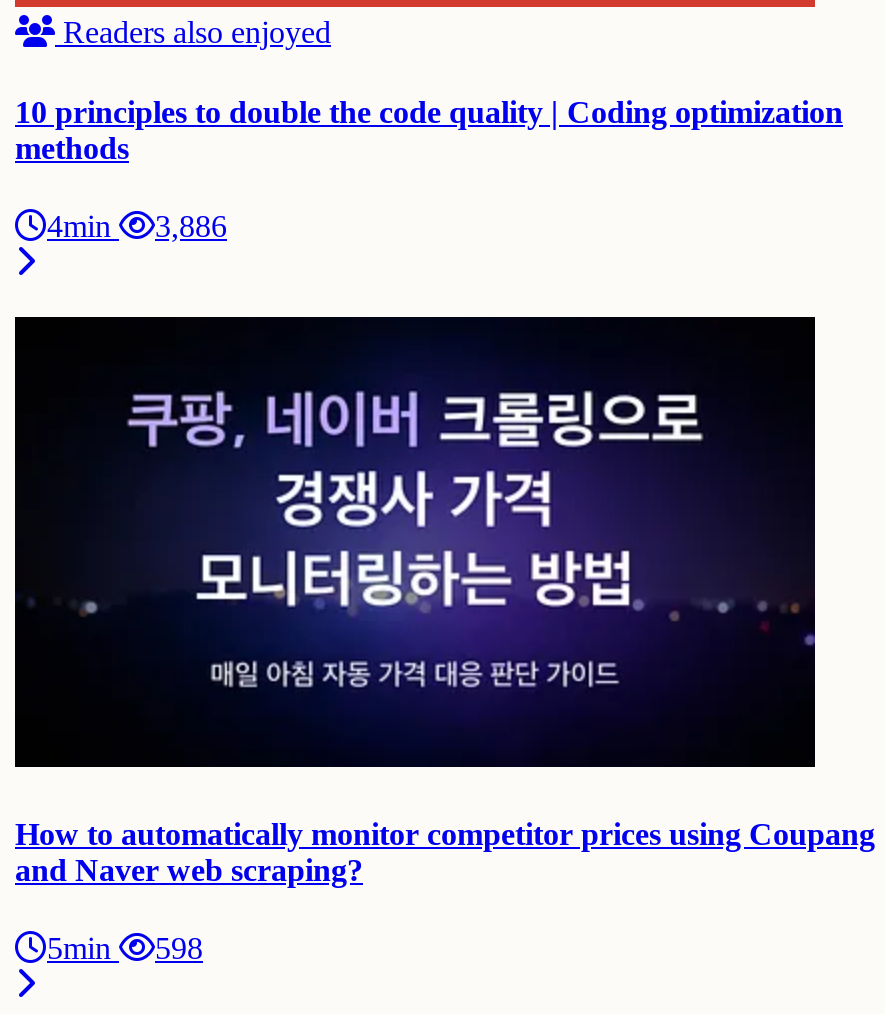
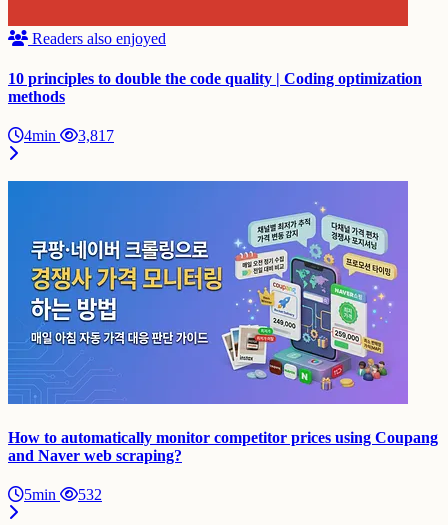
- 4min 3,886
+ 4min 3,817

- [image]
+ [image]

- 5min 598
+ 5min 532
